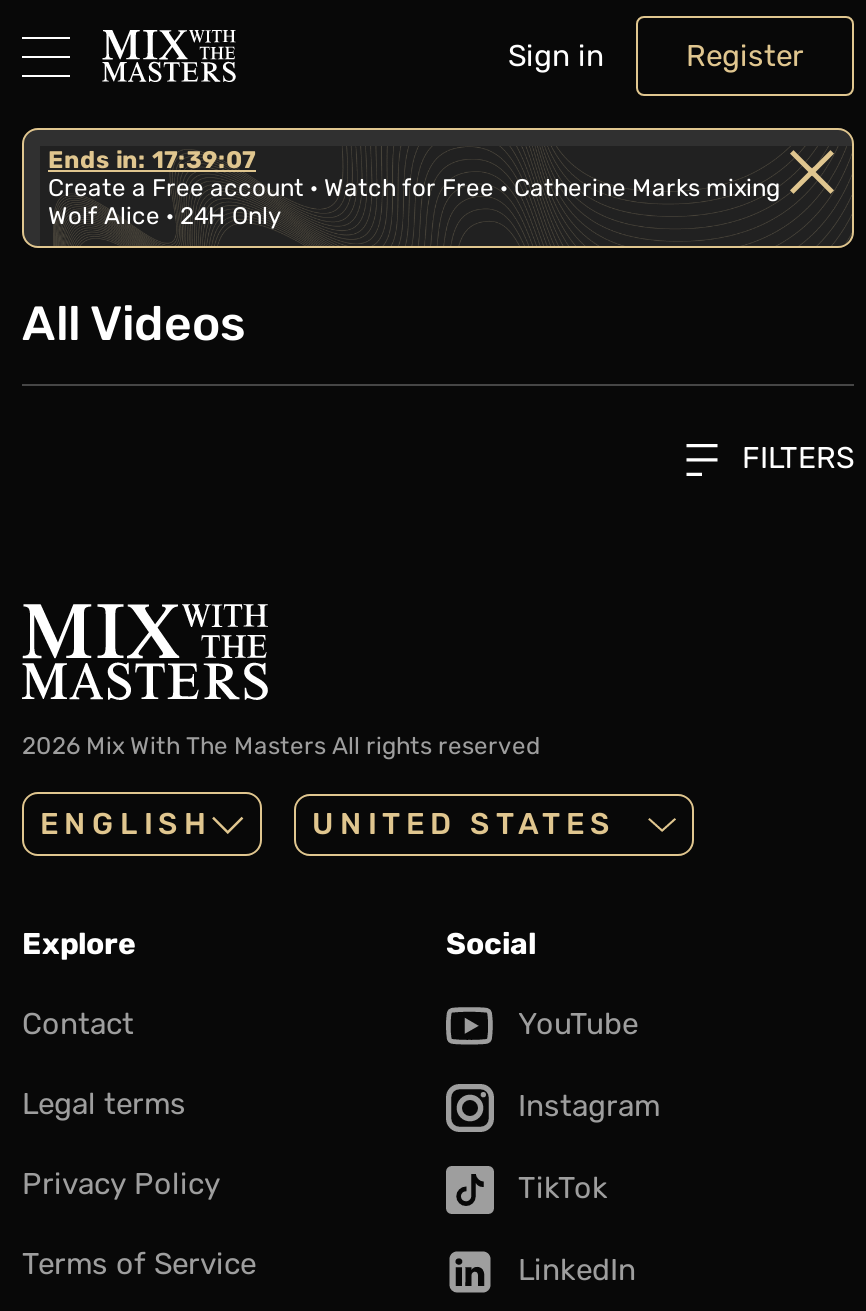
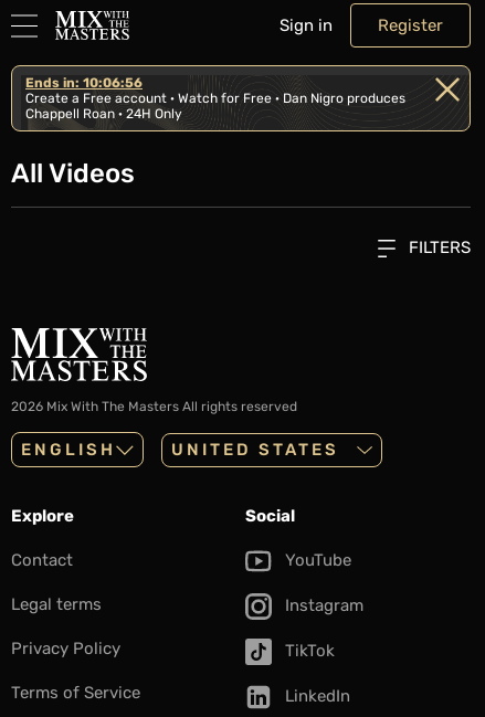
- Ends in: 17:39:07
+ Ends in: 10:06:56

- Create a Free account · Watch for Free · Catherine Marks mixing
+ Create a Free account · Watch for Free · Dan Nigro produces

- Wolf Alice · 24H Only
+ Chappell Roan · 24H Only
